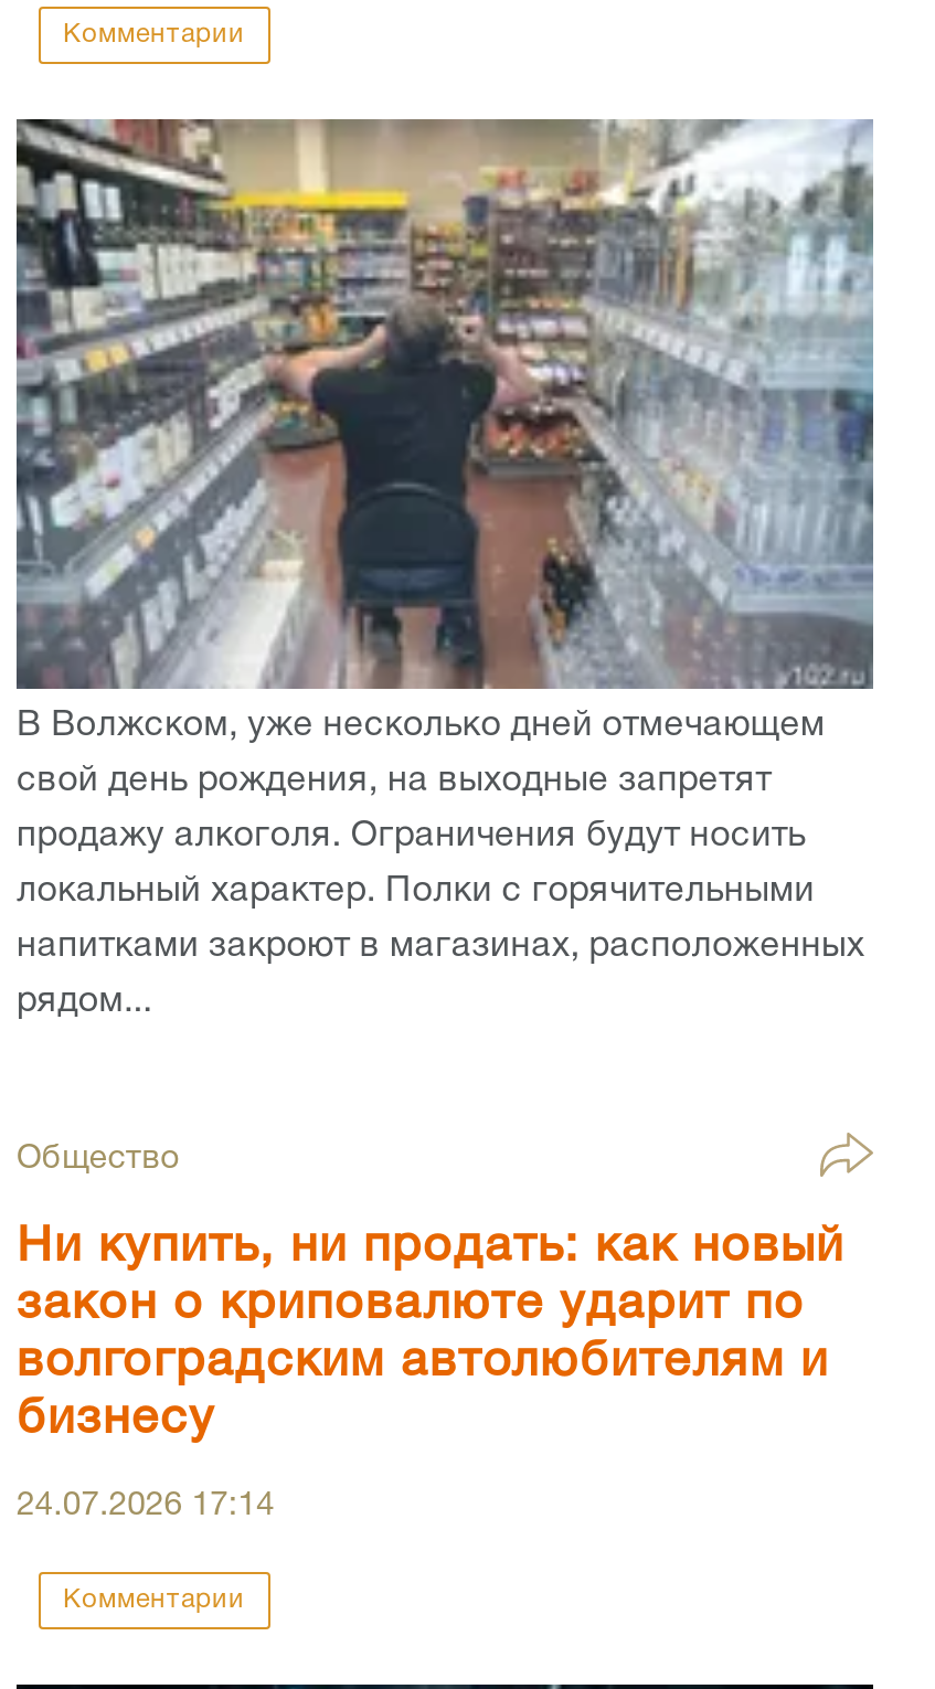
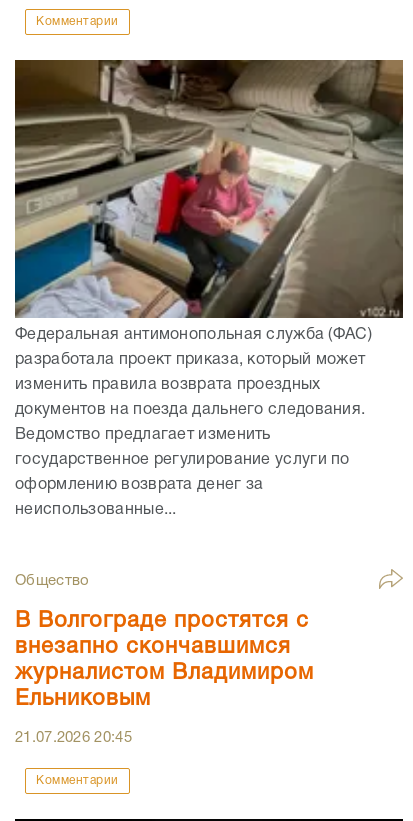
- [image]
- В Волжском, уже несколько дней отмечающем
- свой день рождения, на выходные запретят
- продажу алкоголя. Ограничения будут носить
- локальный характер. Полки с горячительными
- напитками закроют в магазинах, расположенных
- рядом...
+ [image]
+ Федеральная антимонопольная служба (ФАС)
+ разработала проект приказа, который может
+ изменить правила возврата проездных
+ документов на поезда дальнего следования.
+ Ведомство предлагает изменить
+ государственное регулирование услуги по
+ оформлению возврата денег за
+ неиспользованные...

- Ни купить, ни продать: как новый
- закон о криповалюте ударит по
- волгоградским автолюбителям и
- бизнесу
+ В Волгограде простятся с
+ внезапно скончавшимся
+ журналистом Владимиром
+ Ельниковым

- 24.07.2026 17:14
+ 21.07.2026 20:45
